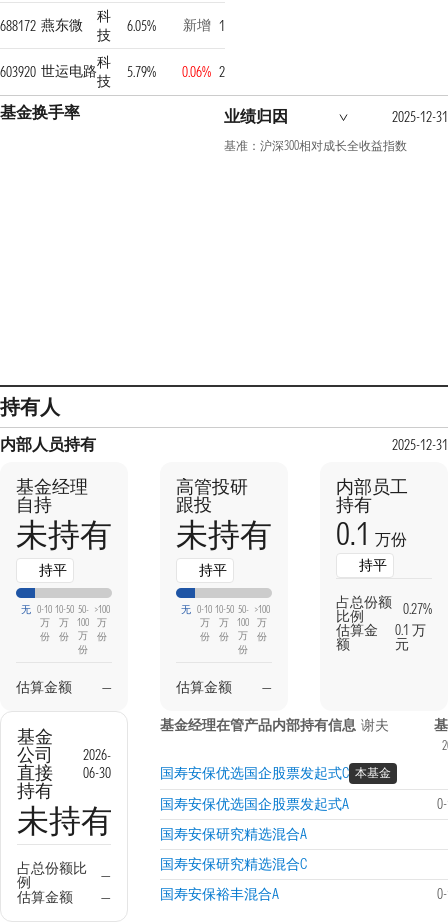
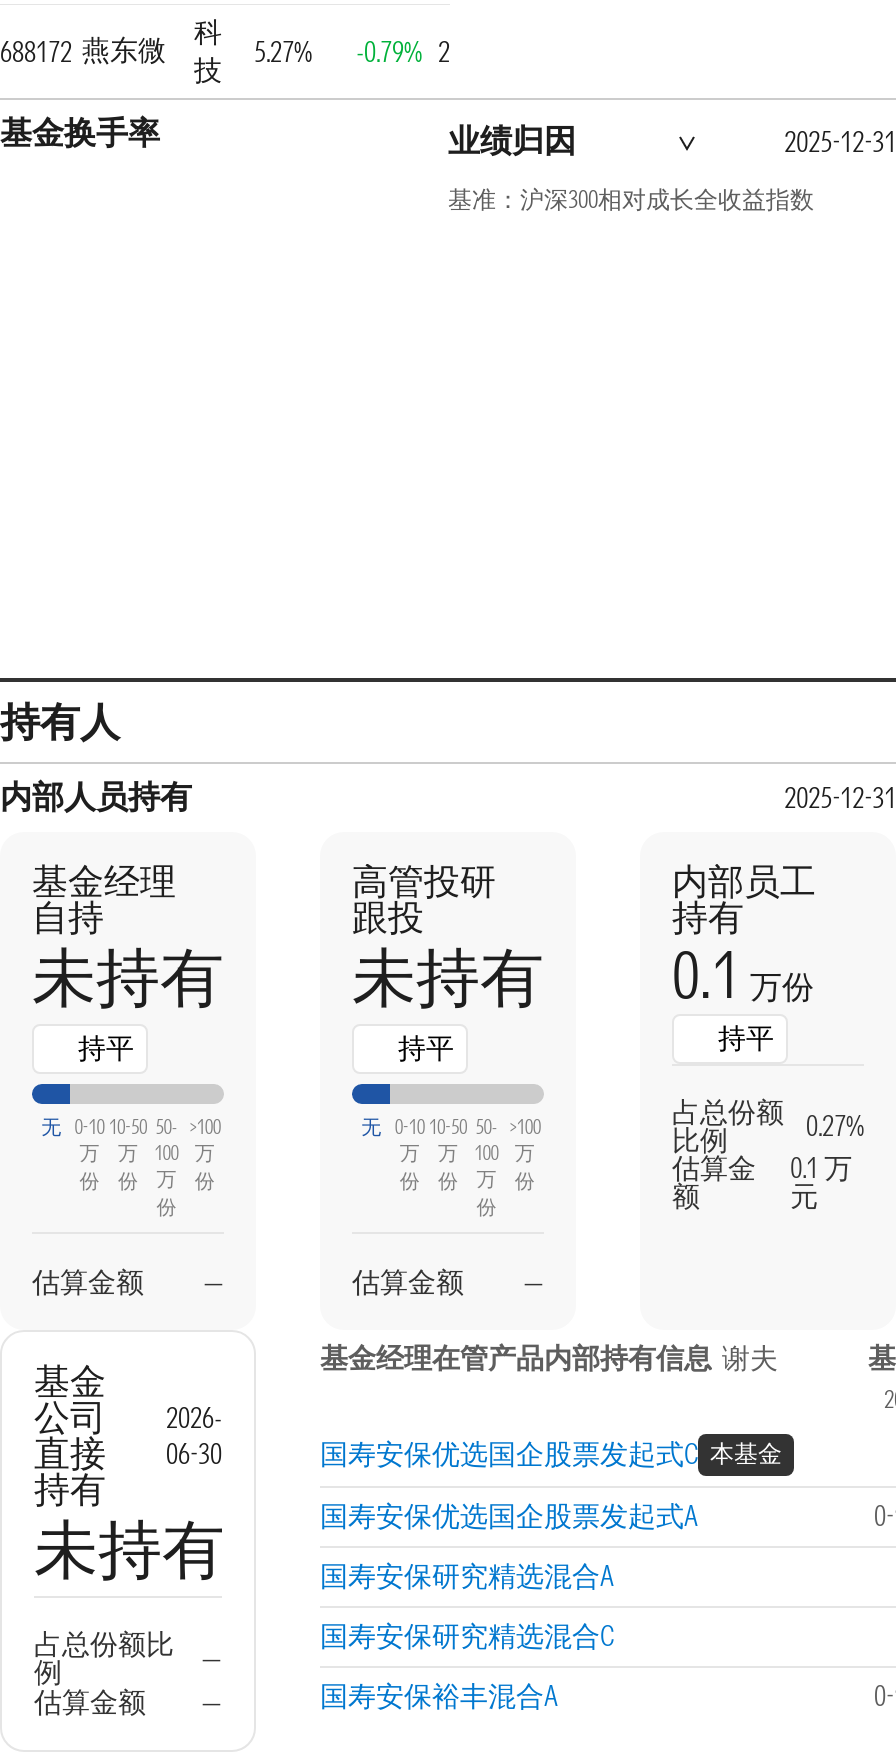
- 6.05%
- 新增 1
- 603920 世运电路科
- 技
- 5.79%
- 0.06% 2
+ 5.27%
+ -0.79% 2
